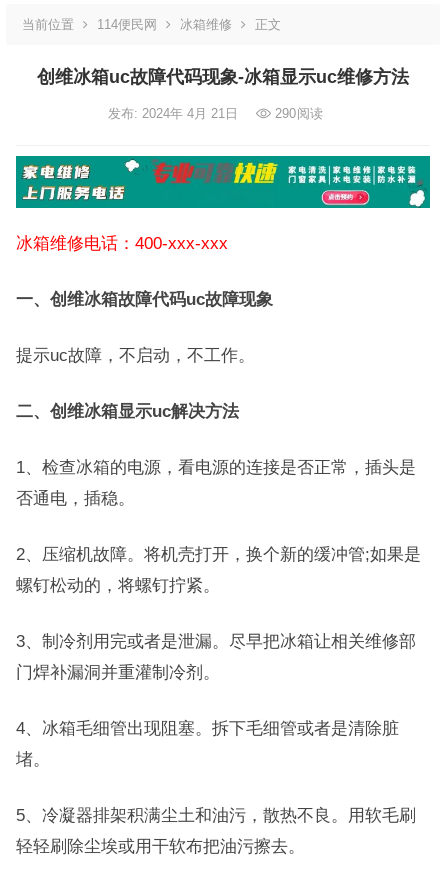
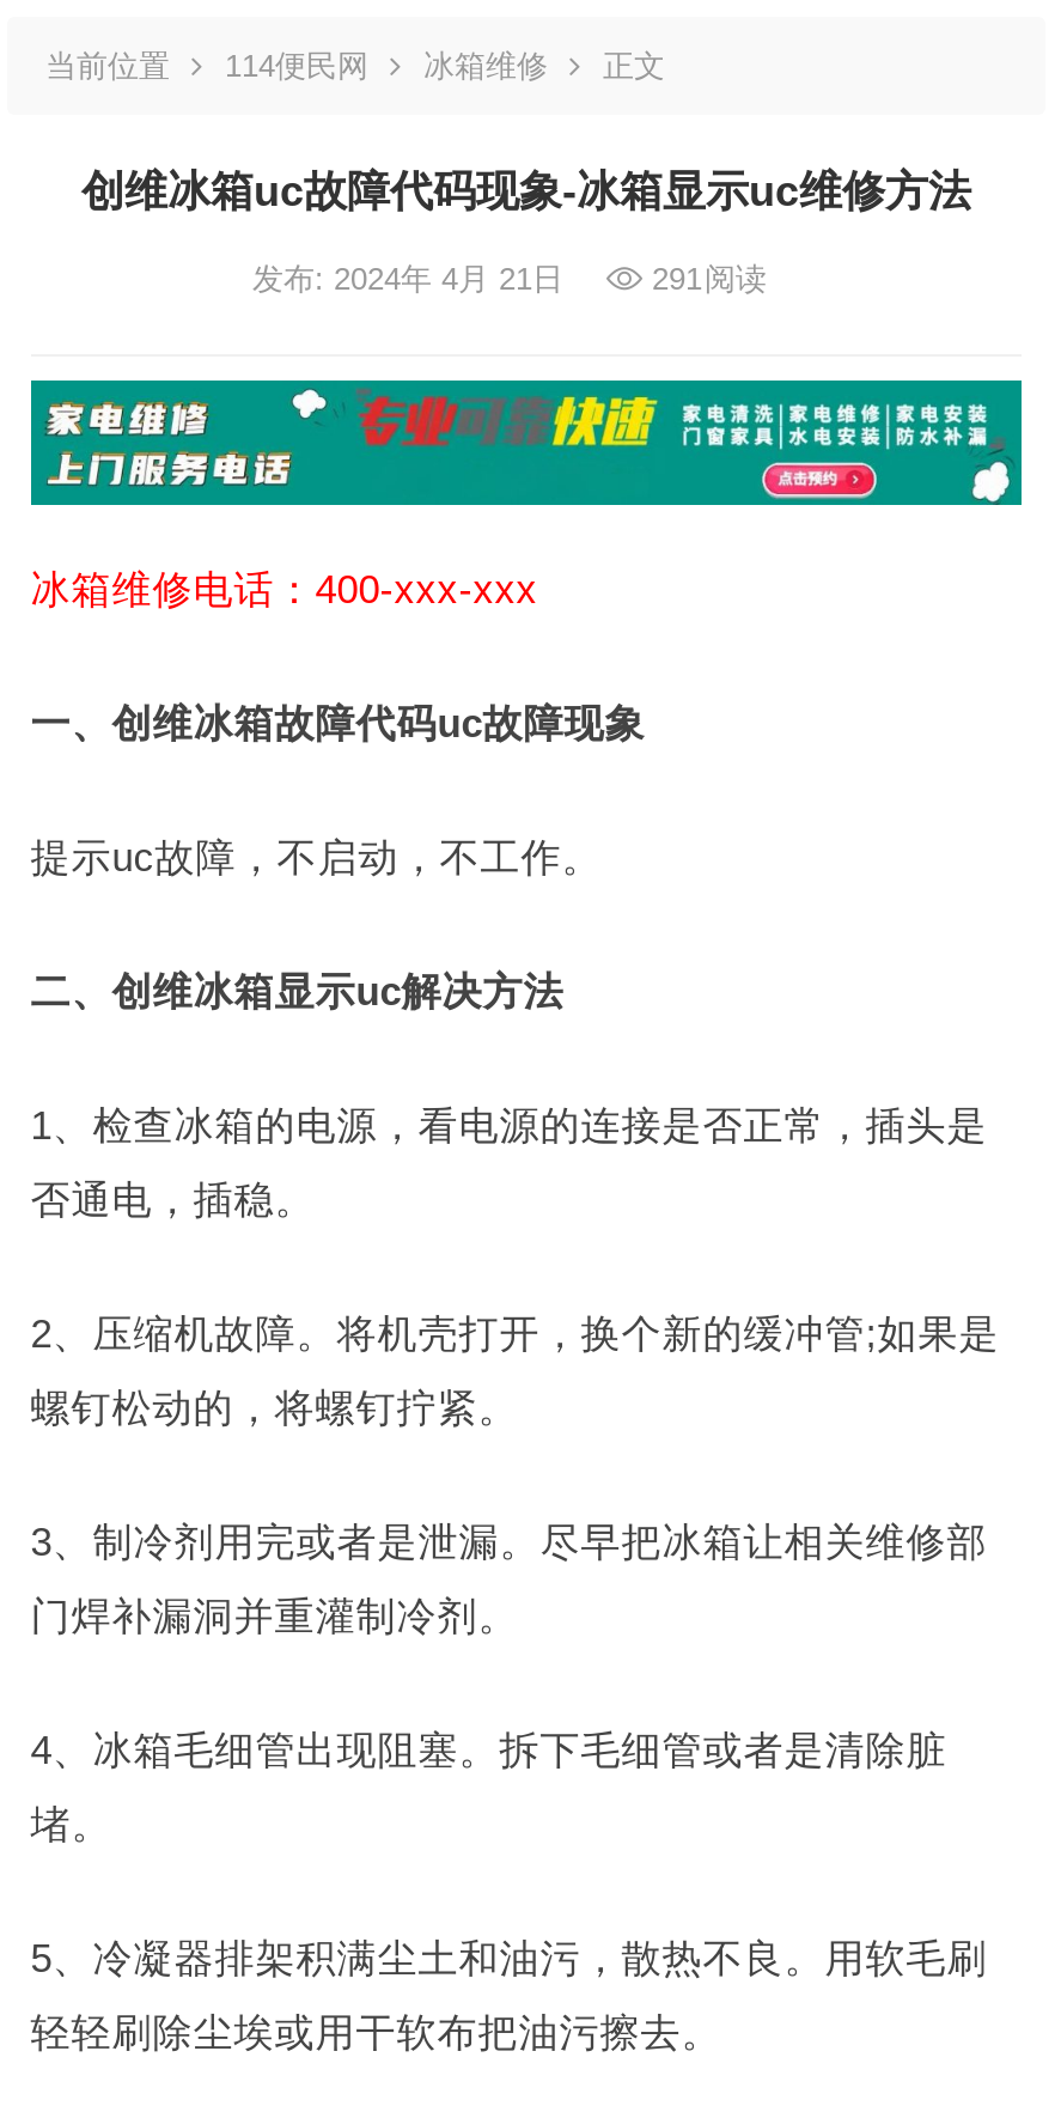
- 发布: 2024年 4月 21日 290阅读
+ 发布: 2024年 4月 21日 291阅读
